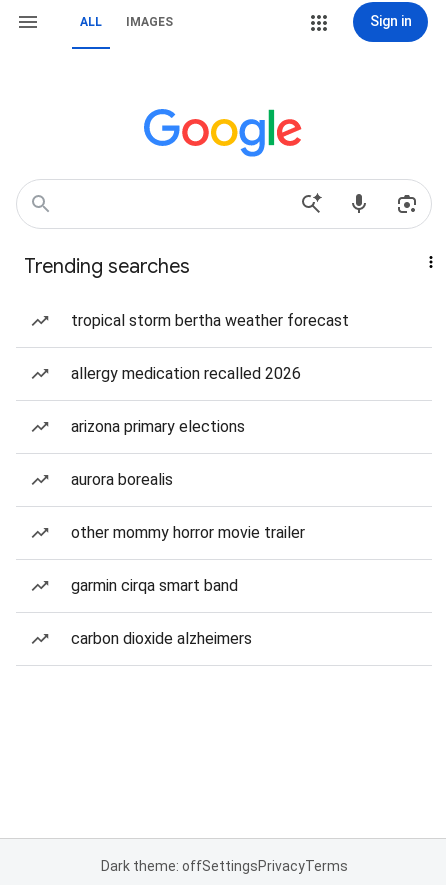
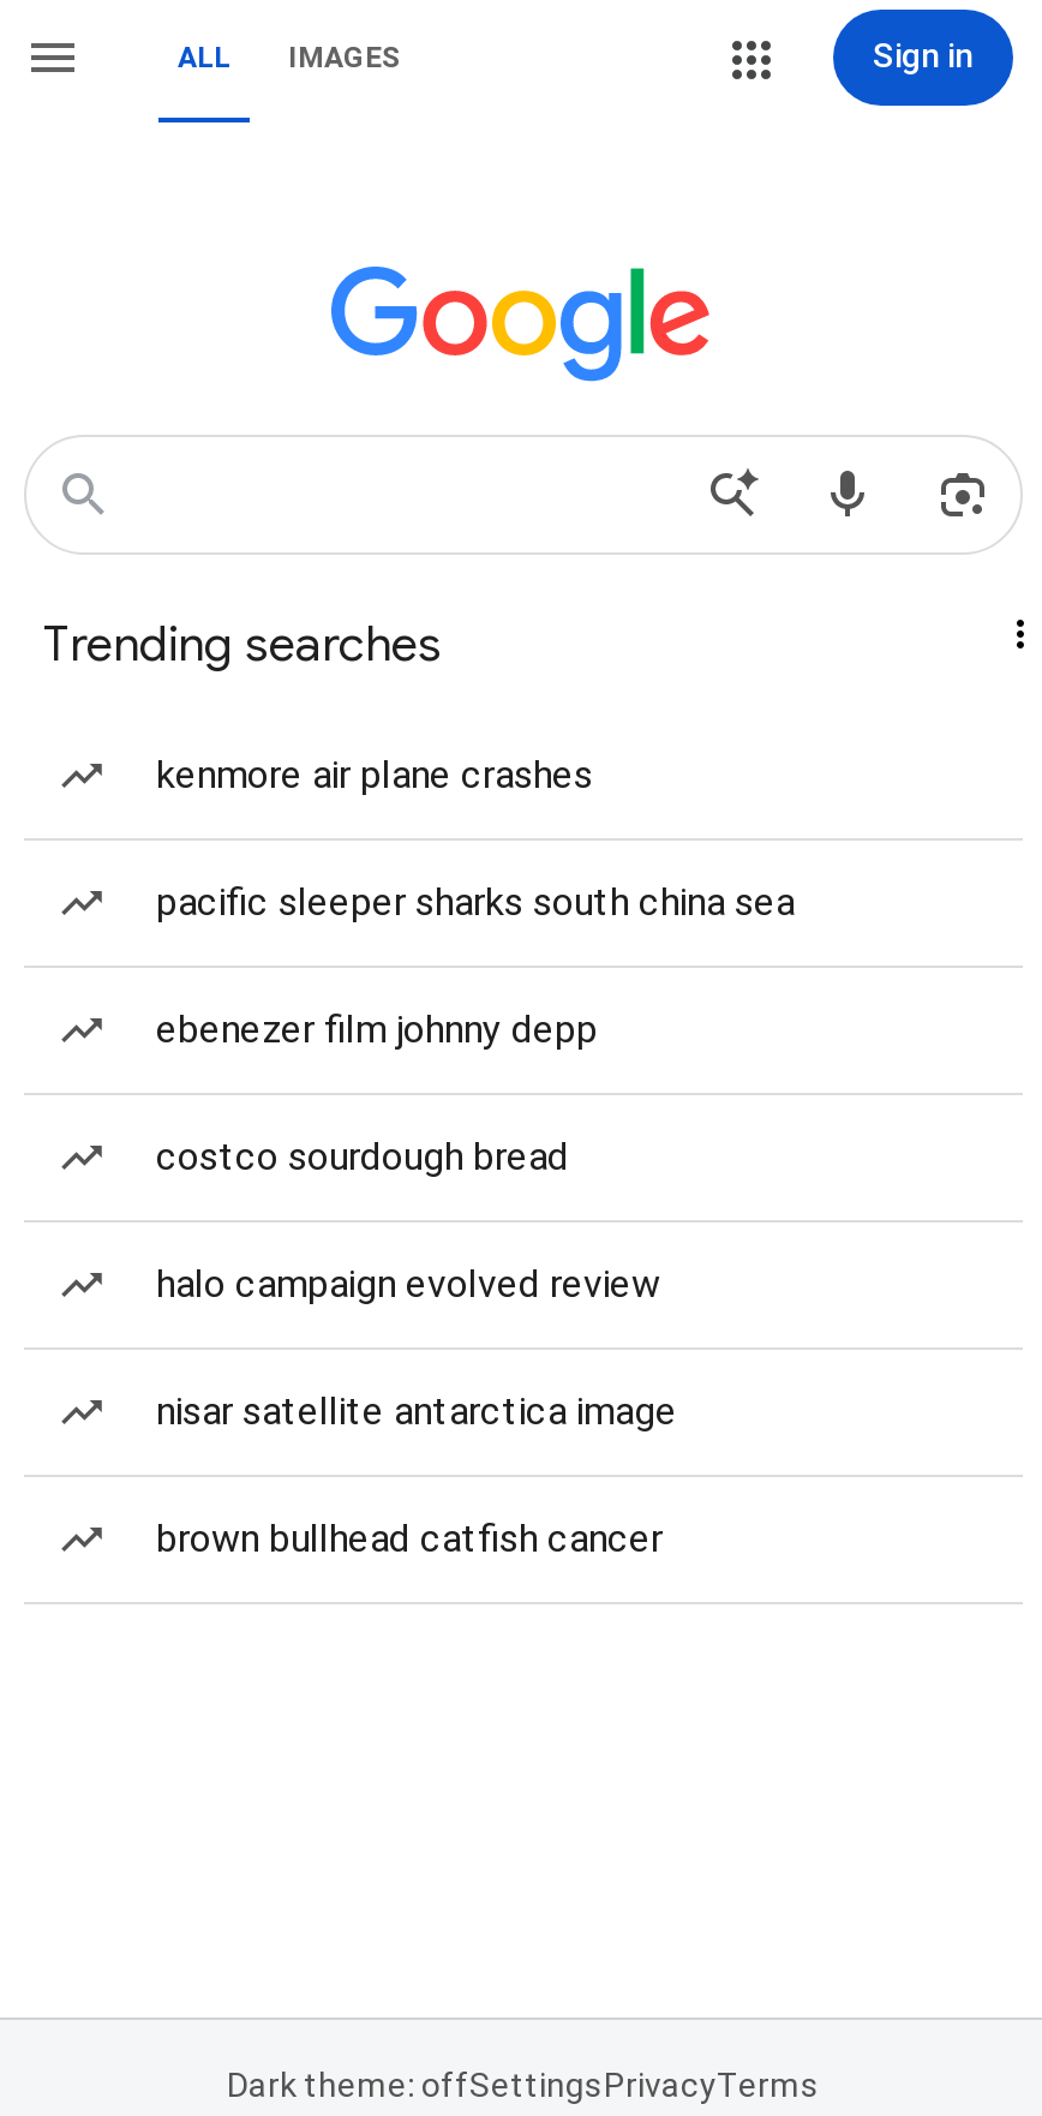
- tropical storm bertha weather forecast
+ kenmore air plane crashes

- allergy medication recalled 2026
+ pacific sleeper sharks south china sea

- arizona primary elections
+ ebenezer film johnny depp

- aurora borealis
+ costco sourdough bread

- other mommy horror movie trailer
+ halo campaign evolved review

- garmin cirqa smart band
+ nisar satellite antarctica image

- carbon dioxide alzheimers
+ brown bullhead catfish cancer
